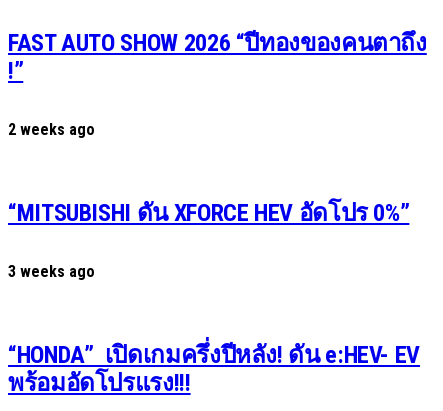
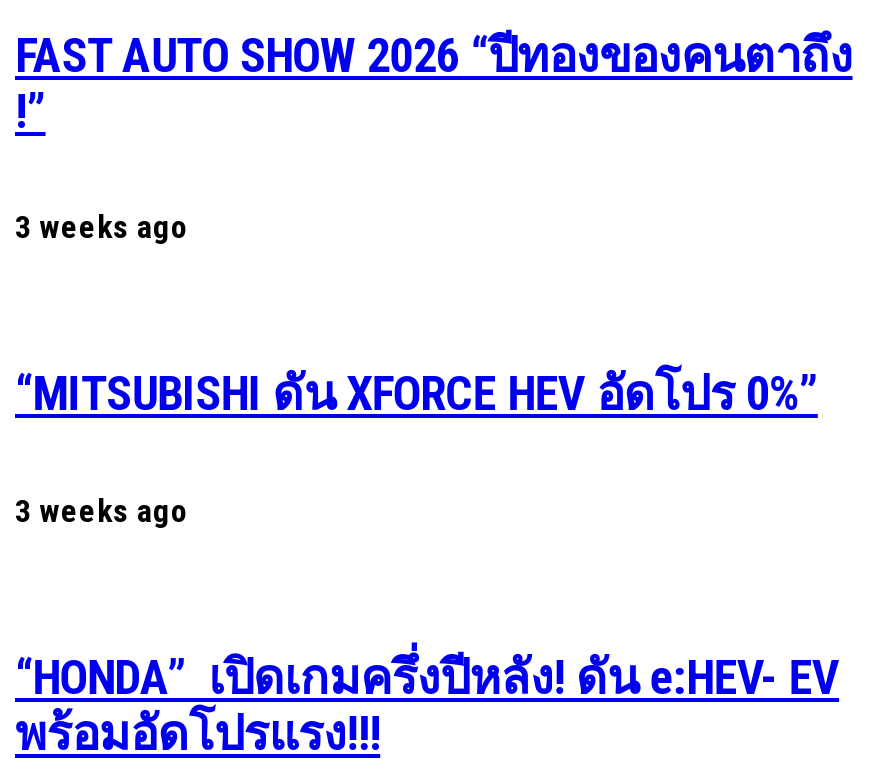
- 2 weeks ago
+ 3 weeks ago
